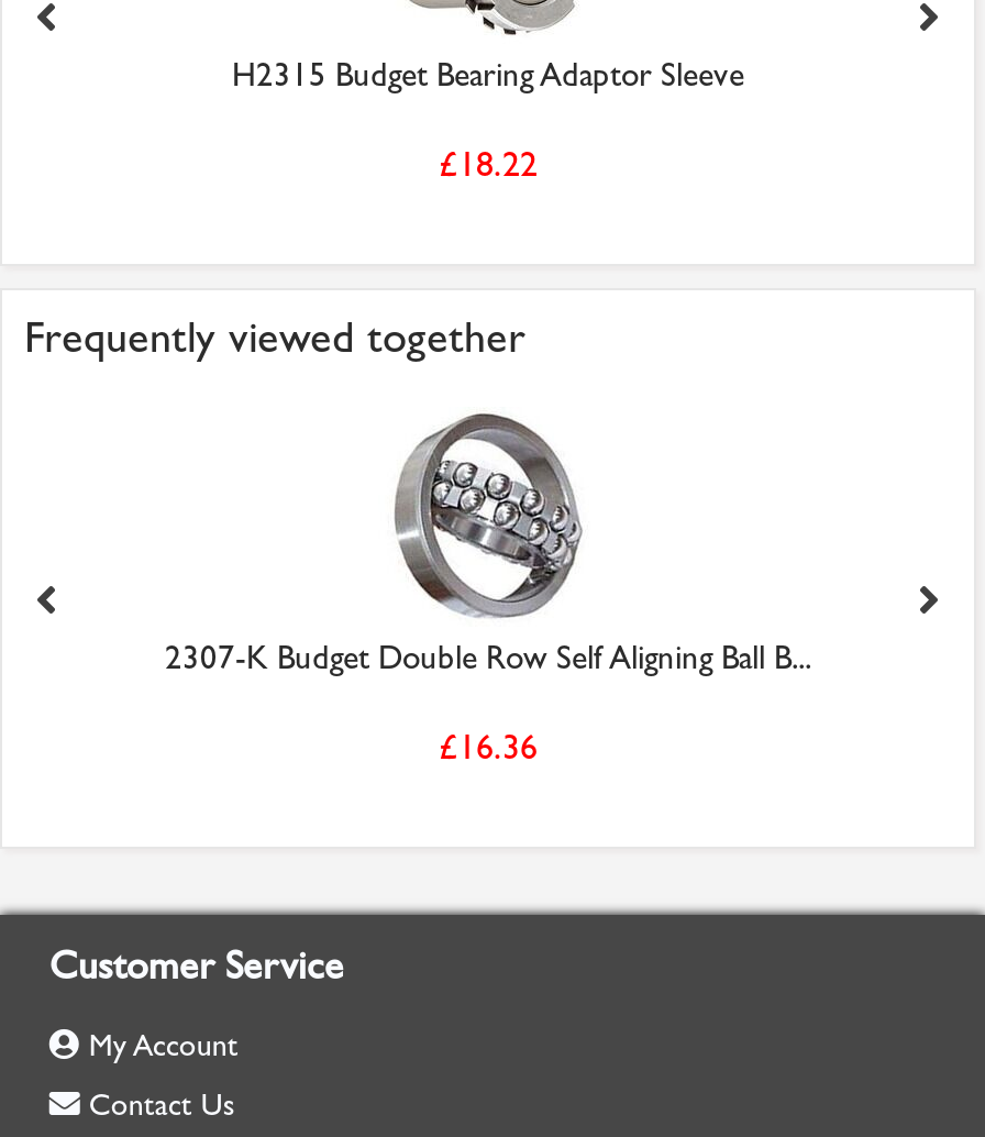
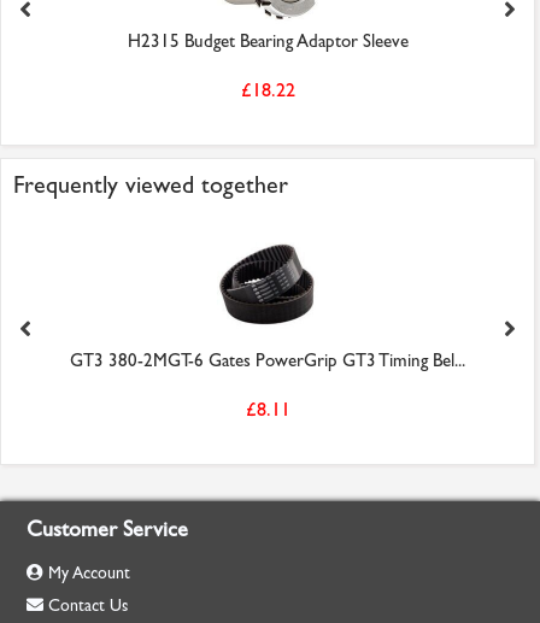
- [image]
- 2307-K Budget Double Row Self Aligning Ball B...
+ [image]
+ GT3 380-2MGT-6 Gates PowerGrip GT3 Timing Bel...

- £16.36
+ £8.11
